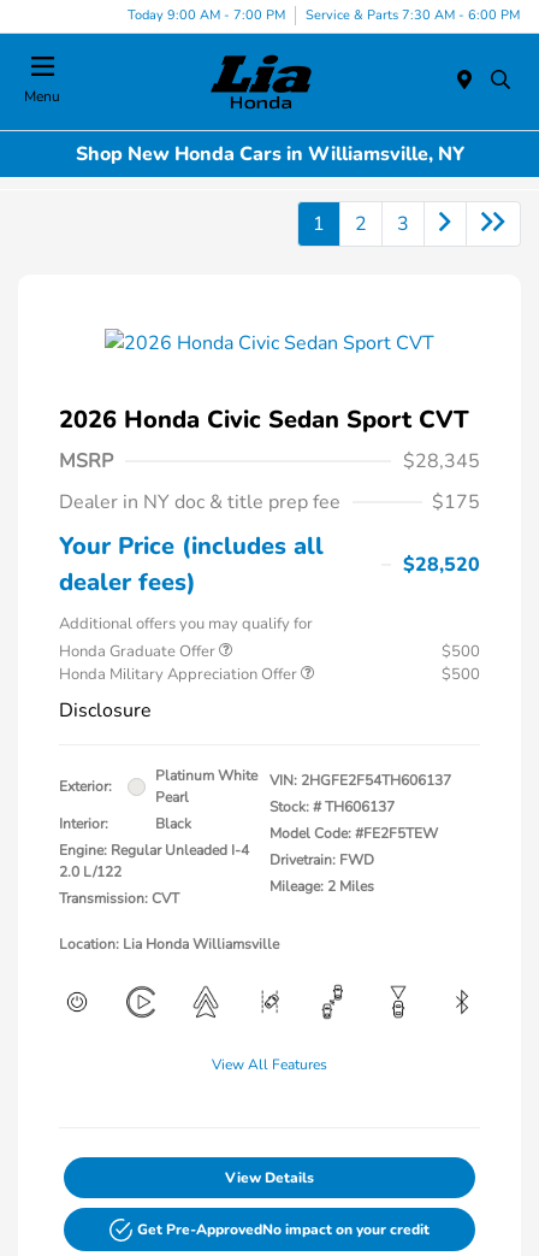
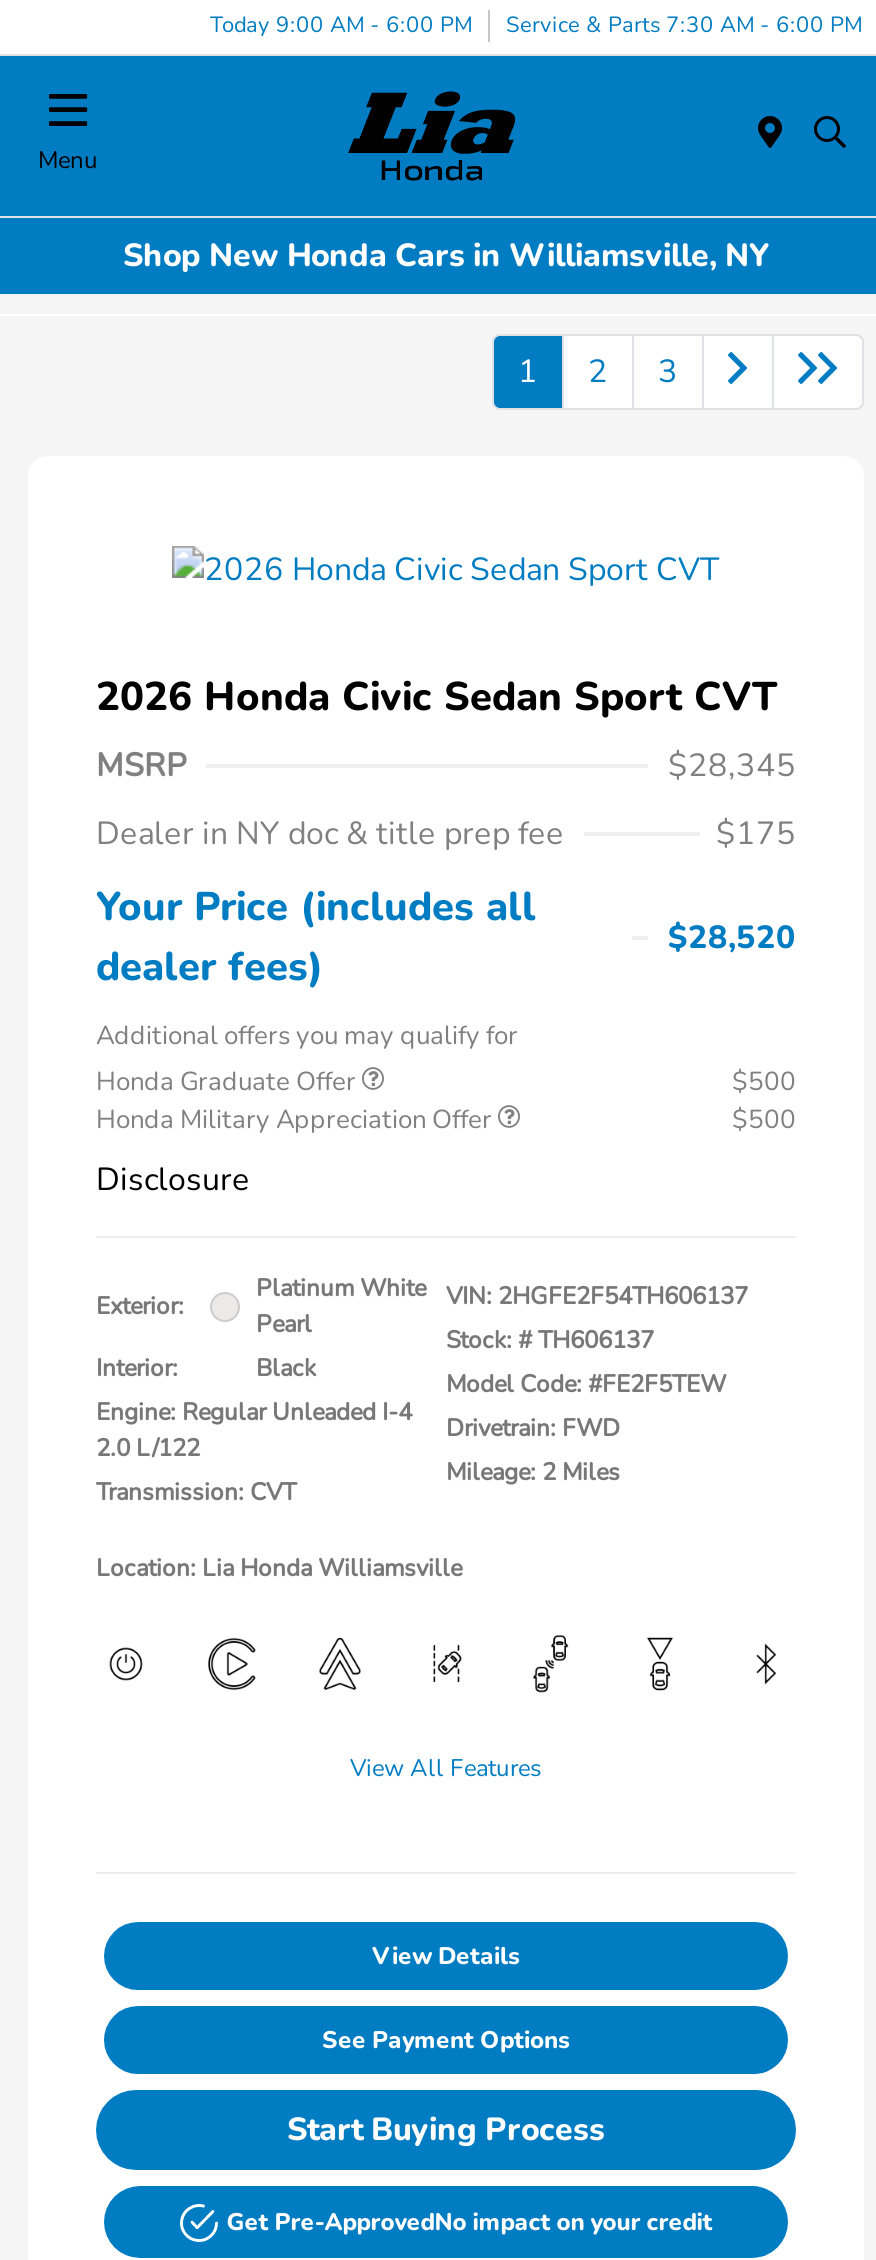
- Today 9:00 AM - 7:00 PM Service & Parts 7:30 AM - 6:00 PM
+ Today 9:00 AM - 6:00 PM Service & Parts 7:30 AM - 6:00 PM

+ See Payment Options
+ Start Buying Process
